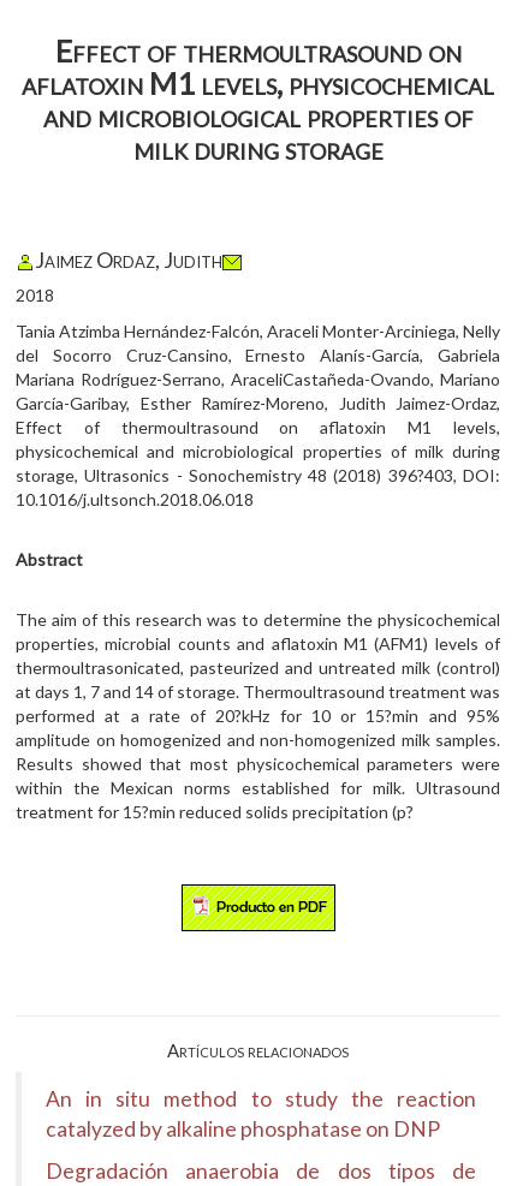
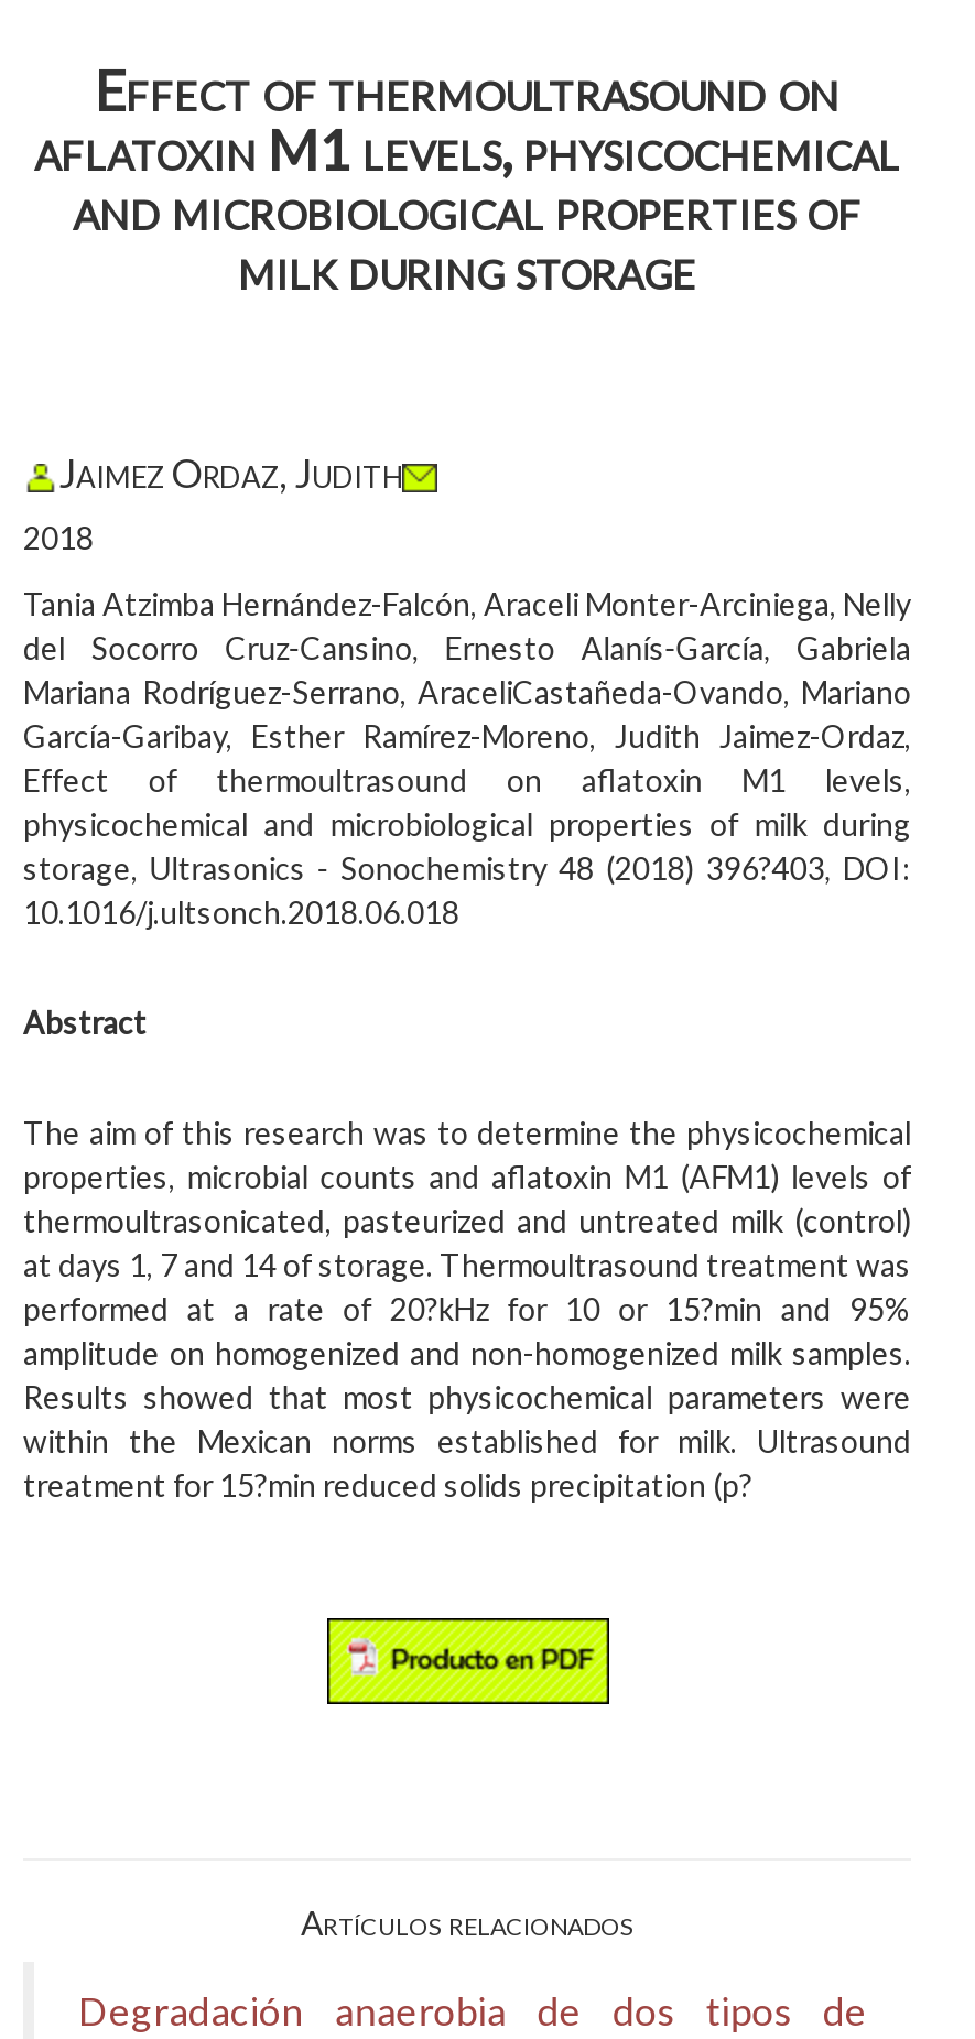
- An in situ method to study the reaction
- catalyzed by alkaline phosphatase on DNP
